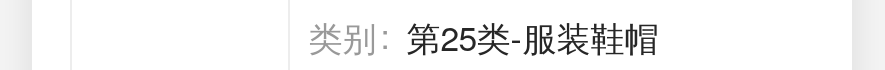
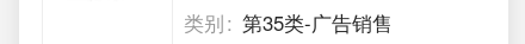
- 第25类-服装鞋帽
+ 第35类-广告销售
